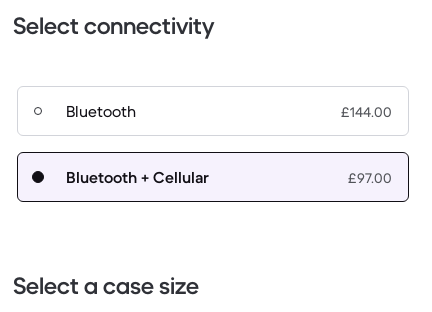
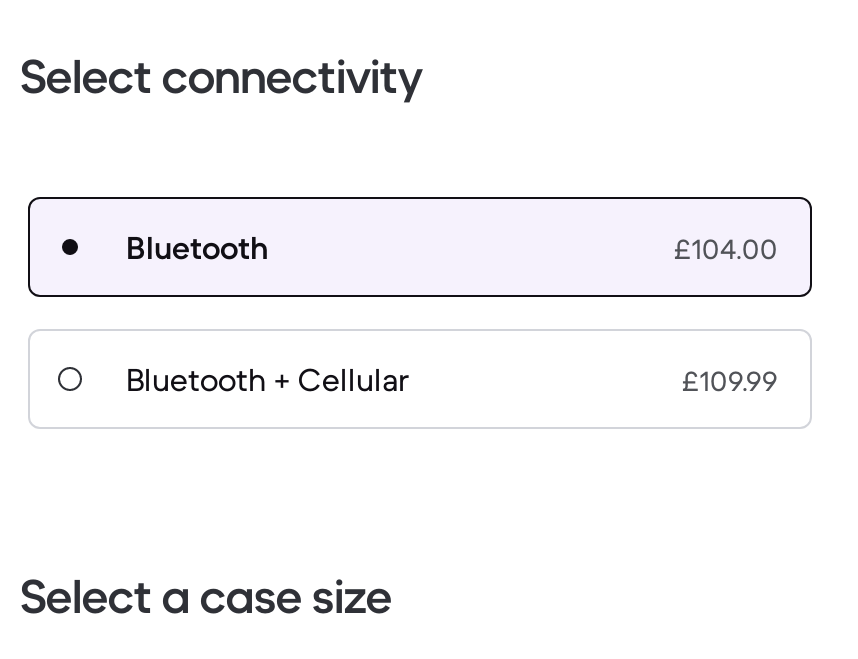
- £144.00
+ £104.00

- £97.00
+ £109.99
